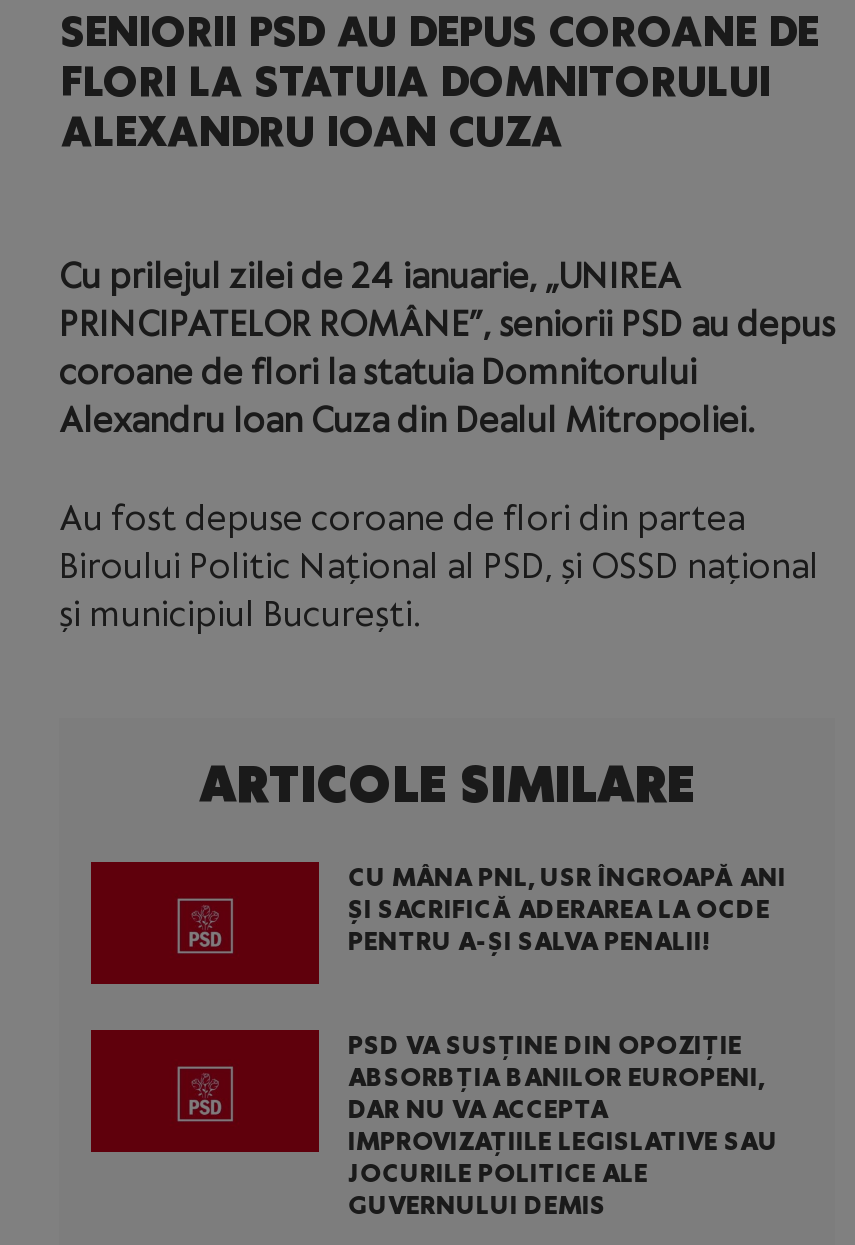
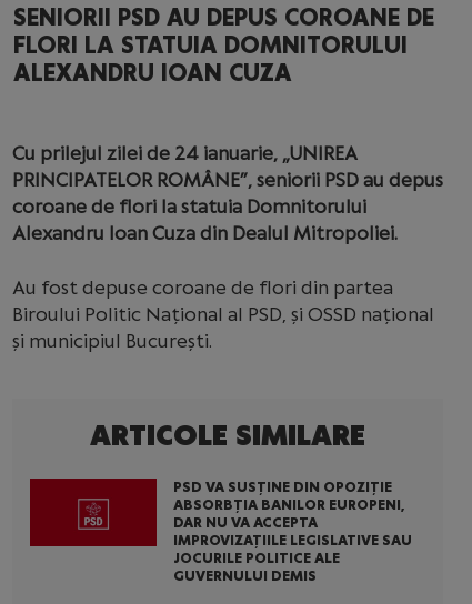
- CU MÂNA PNL, USR ÎNGROAPĂ ANI
- ȘI SACRIFICĂ ADERAREA LA OCDE
- PENTRU A-ȘI SALVA PENALII!
